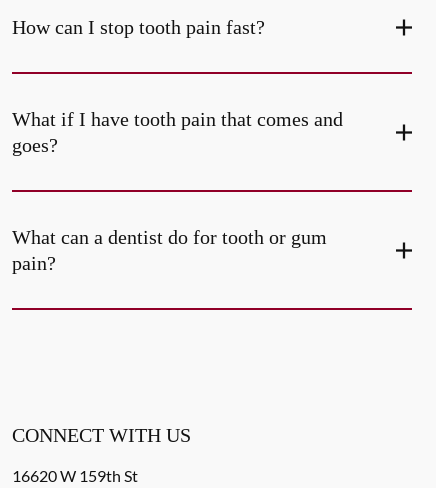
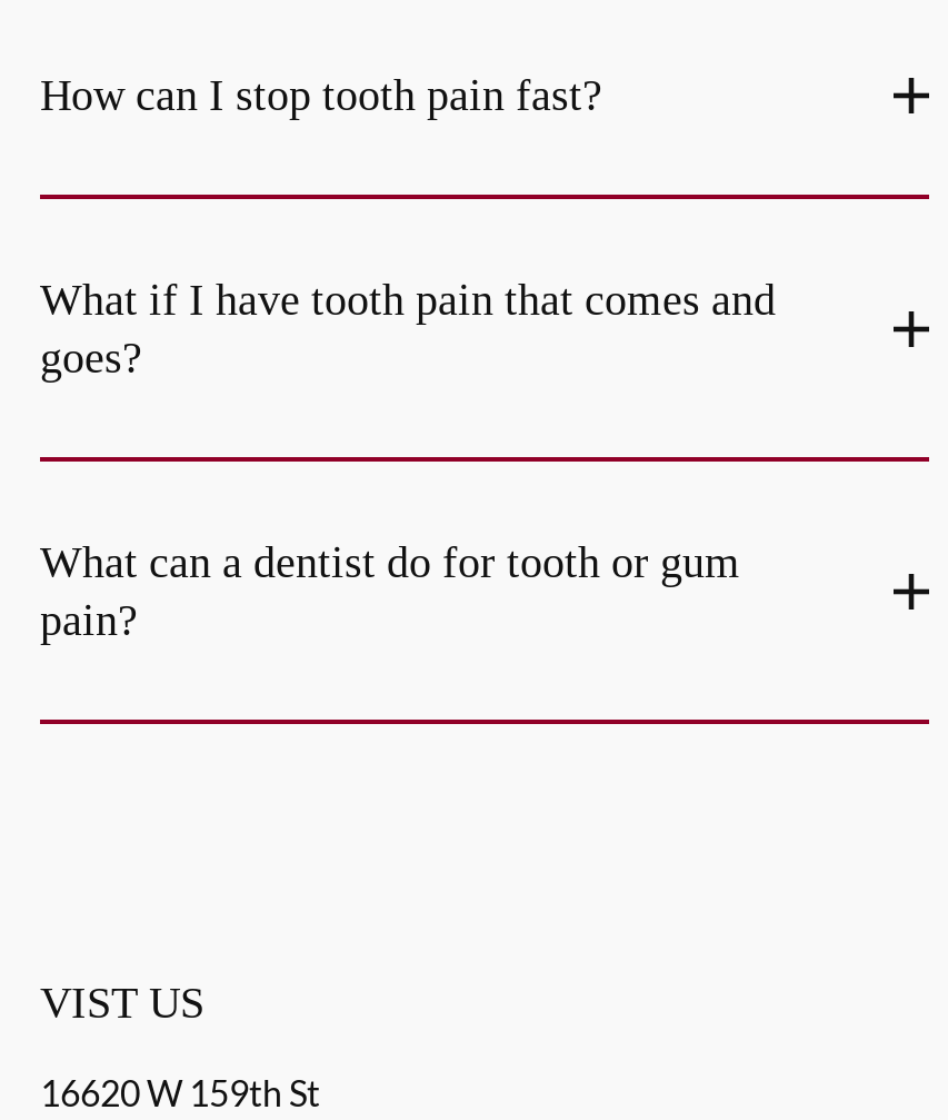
- CONNECT WITH US
+ VIST US
